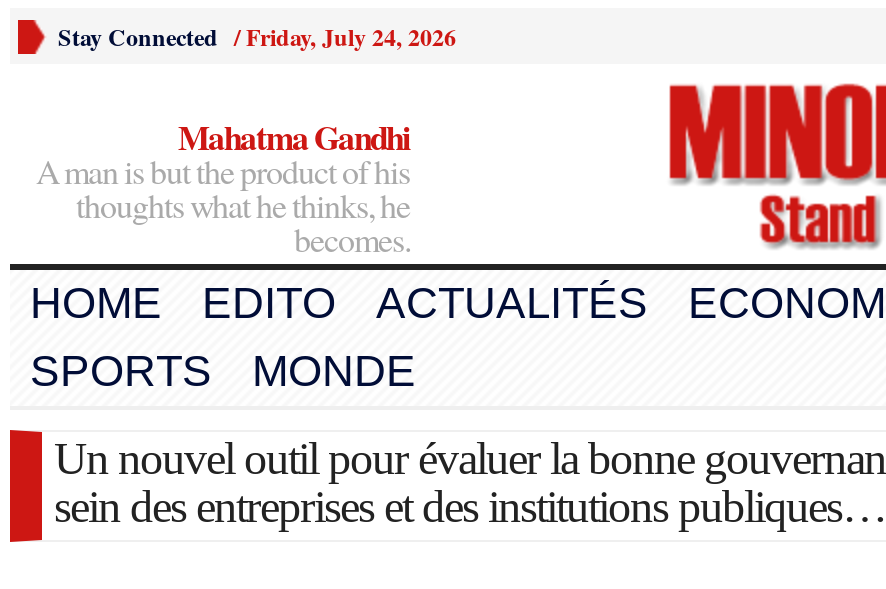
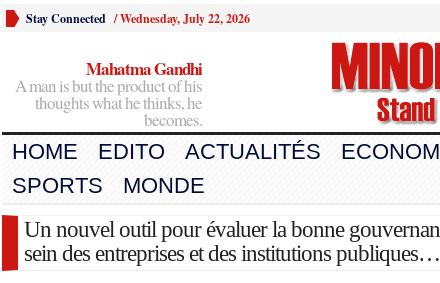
- Stay Connected / Friday, July 24, 2026
+ Stay Connected / Wednesday, July 22, 2026
